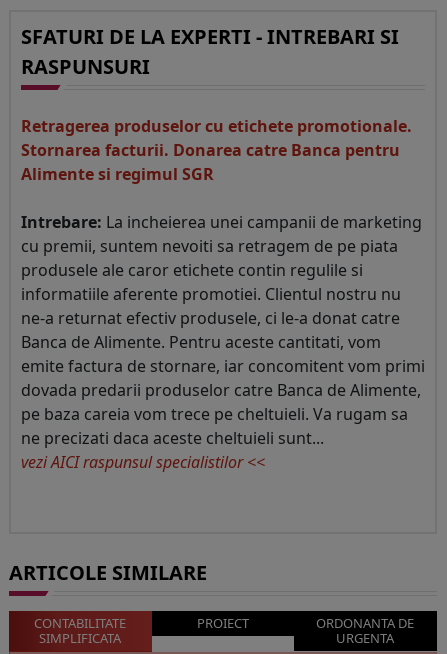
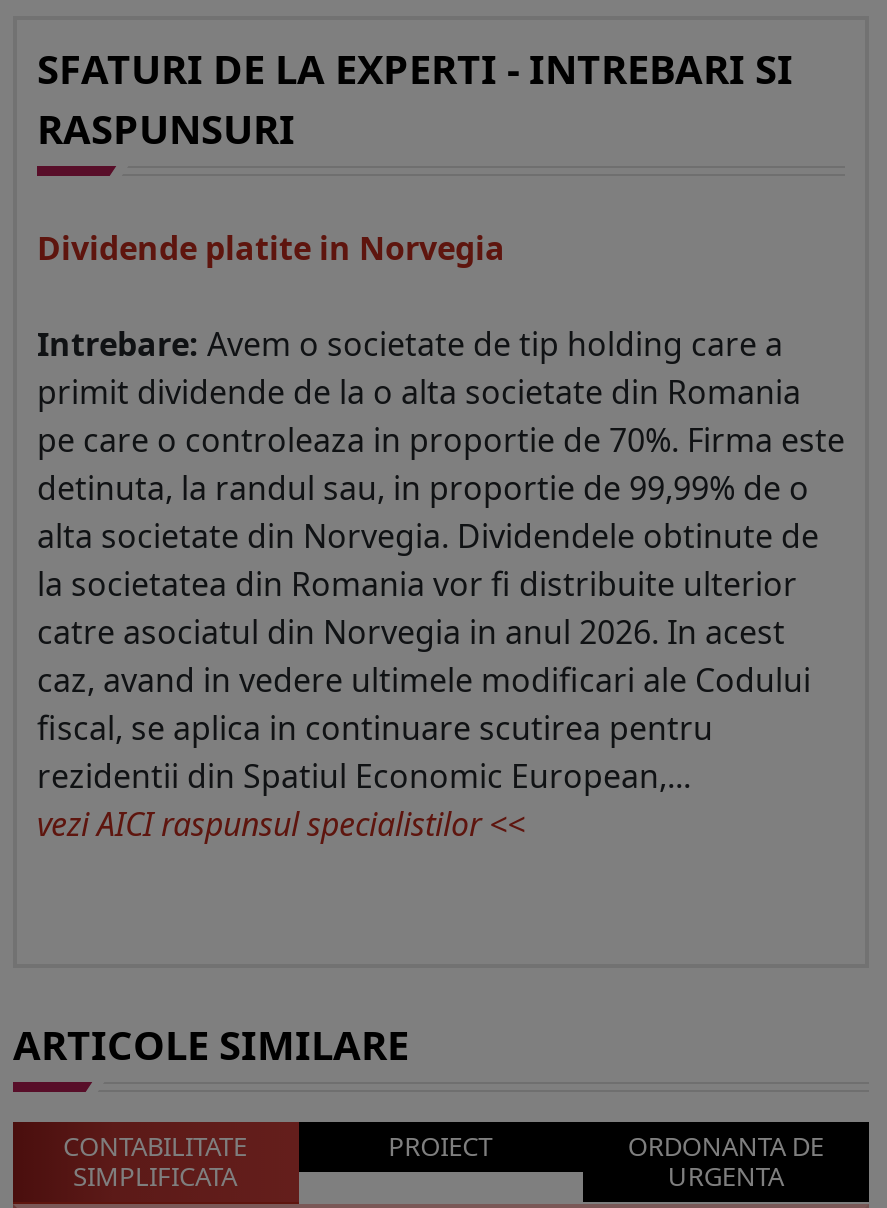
- Retragerea produselor cu etichete promotionale.
- Stornarea facturii. Donarea catre Banca pentru
- Alimente si regimul SGR
+ Dividende platite in Norvegia

- Intrebare: La incheierea unei campanii de marketing
- cu premii, suntem nevoiti sa retragem de pe piata
- produsele ale caror etichete contin regulile si
- informatiile aferente promotiei. Clientul nostru nu
- ne-a returnat efectiv produsele, ci le-a donat catre
- Banca de Alimente. Pentru aceste cantitati, vom
- emite factura de stornare, iar concomitent vom primi
- dovada predarii produselor catre Banca de Alimente,
- pe baza careia vom trece pe cheltuieli. Va rugam sa
- ne precizati daca aceste cheltuieli sunt...
+ Intrebare: Avem o societate de tip holding care a
+ primit dividende de la o alta societate din Romania
+ pe care o controleaza in proportie de 70%. Firma este
+ detinuta, la randul sau, in proportie de 99,99% de o
+ alta societate din Norvegia. Dividendele obtinute de
+ la societatea din Romania vor fi distribuite ulterior
+ catre asociatul din Norvegia in anul 2026. In acest
+ caz, avand in vedere ultimele modificari ale Codului
+ fiscal, se aplica in continuare scutirea pentru
+ rezidentii din Spatiul Economic European,...
